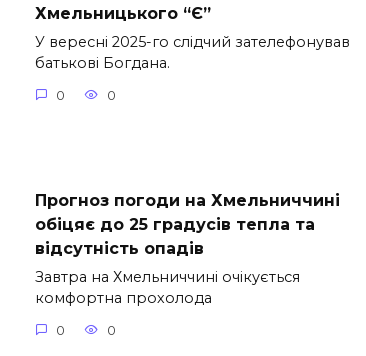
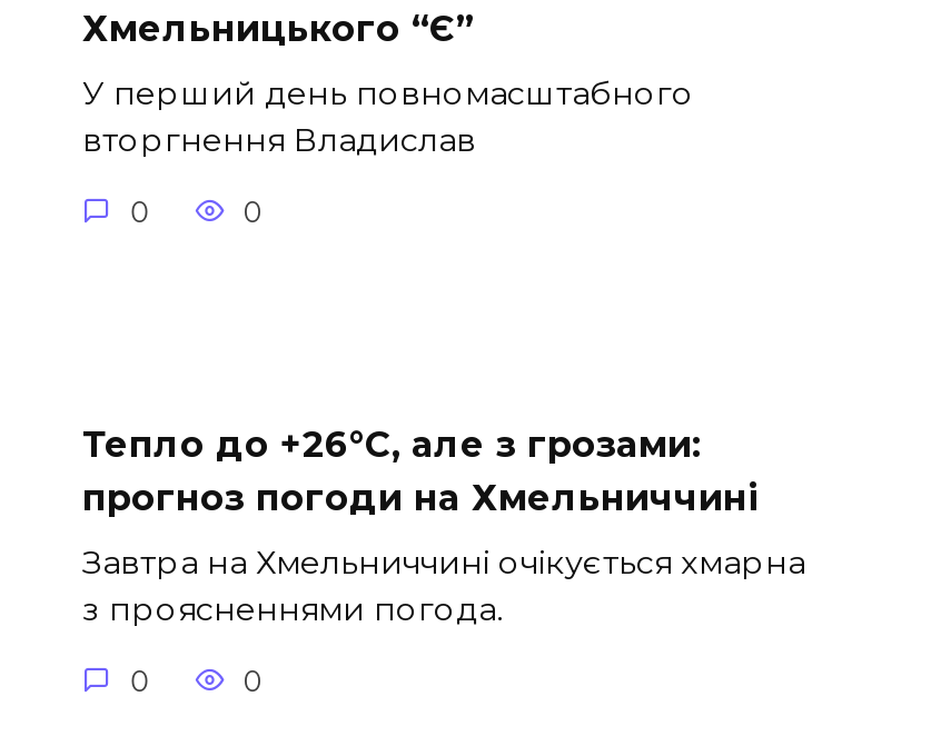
- У вересні 2025-го слідчий зателефонував
- батькові Богдана.
+ У перший день повномасштабного
+ вторгнення Владислав

- Прогноз погоди на Хмельниччині
- обіцяє до 25 градусів тепла та
- відсутність опадів
+ Тепло до +26°C, але з грозами:
+ прогноз погоди на Хмельниччині

- Завтра на Хмельниччині очікується
- комфортна прохолода
+ Завтра на Хмельниччині очікується хмарна
+ з проясненнями погода.
